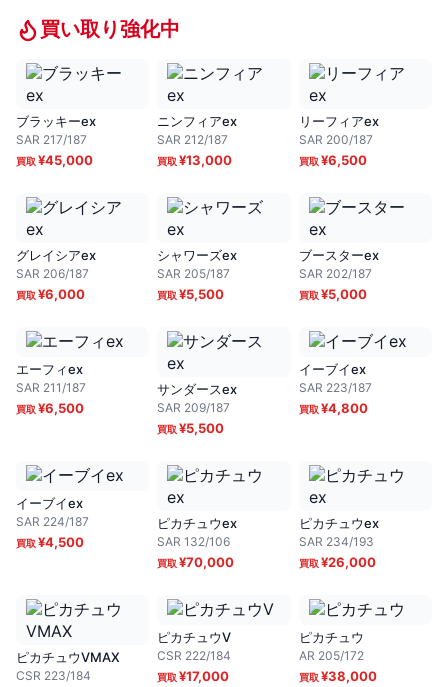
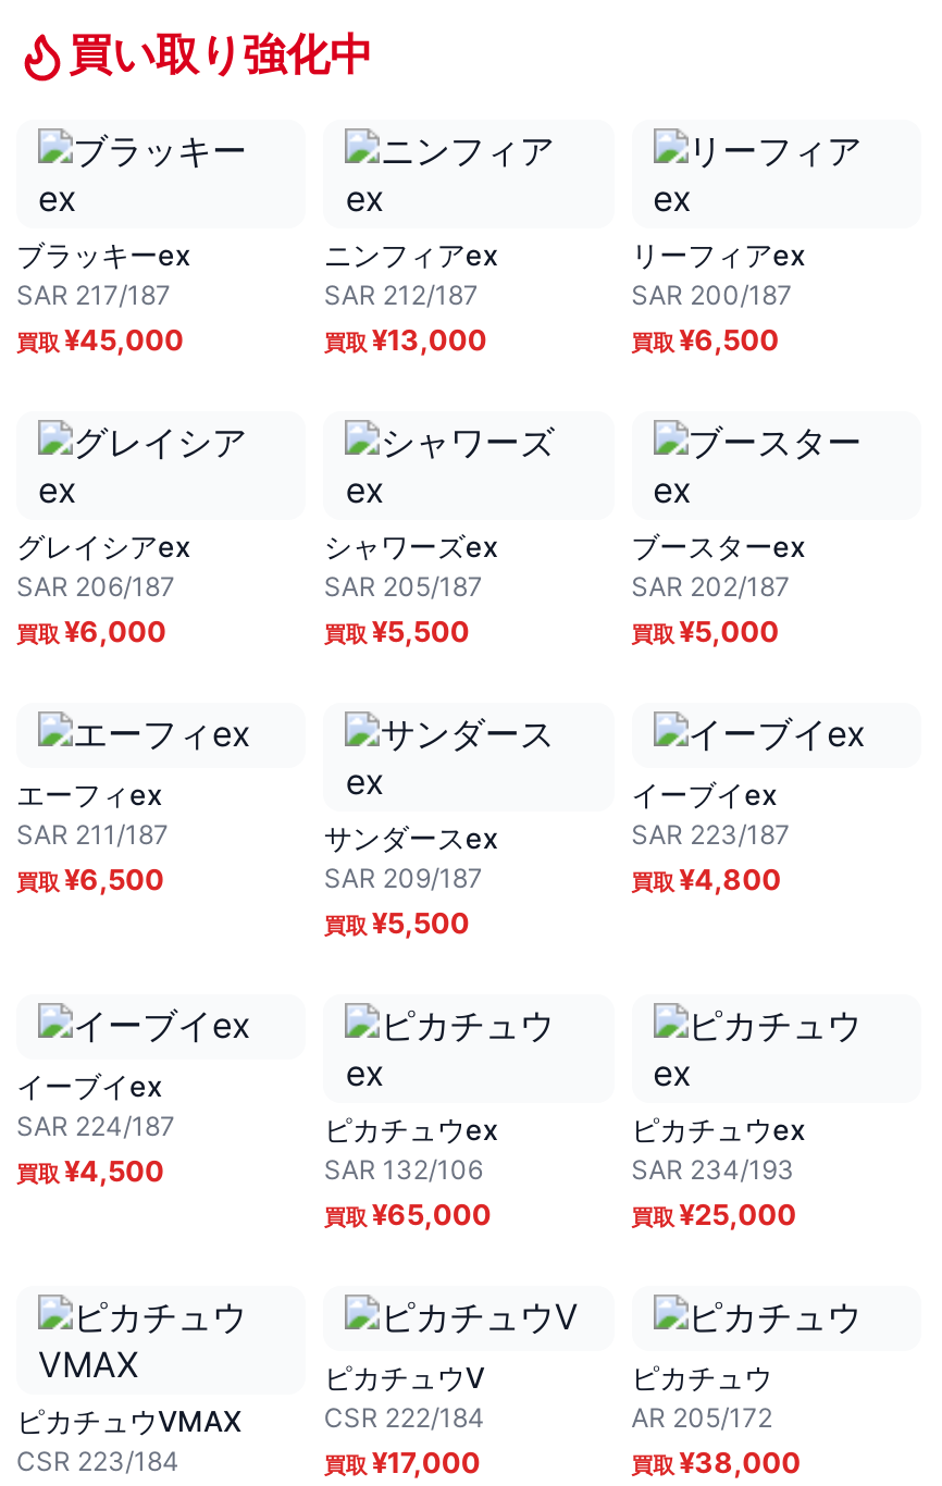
- ¥70,000
+ ¥65,000

- ¥26,000
+ ¥25,000
